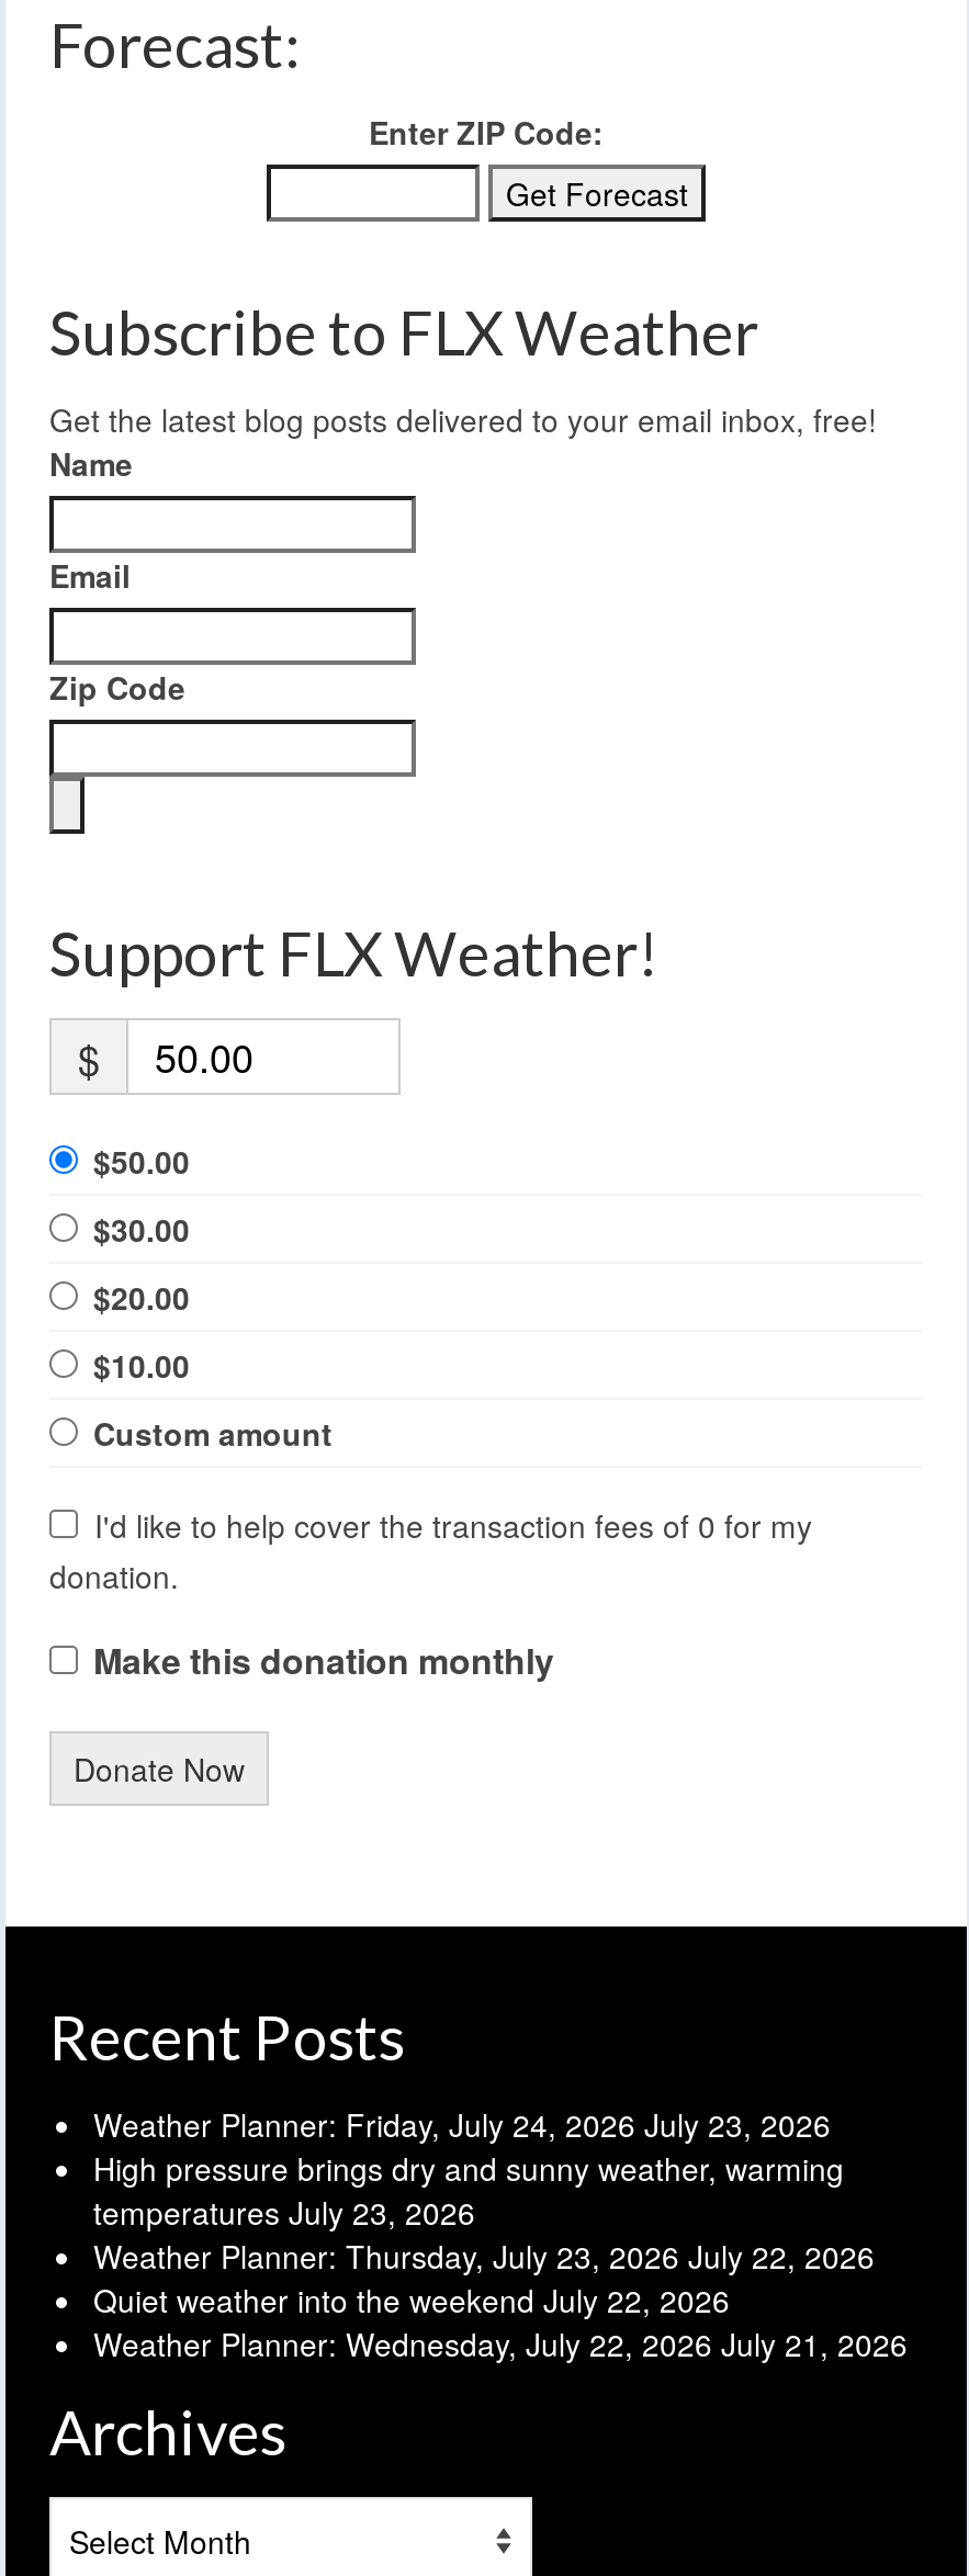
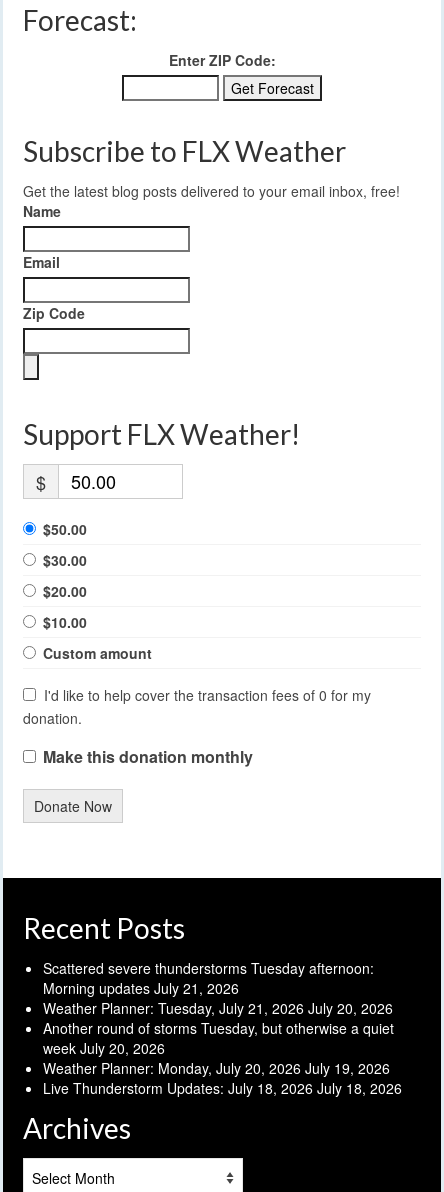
- Weather Planner: Friday, July 24, 2026 July 23, 2026
- High pressure brings dry and sunny weather, warming
- temperatures July 23, 2026
- Weather Planner: Thursday, July 23, 2026 July 22, 2026
- Quiet weather into the weekend July 22, 2026
- Weather Planner: Wednesday, July 22, 2026 July 21, 2026
+ Scattered severe thunderstorms Tuesday afternoon:
+ Morning updates July 21, 2026
+ Weather Planner: Tuesday, July 21, 2026 July 20, 2026
+ Another round of storms Tuesday, but otherwise a quiet
+ week July 20, 2026
+ Weather Planner: Monday, July 20, 2026 July 19, 2026
+ Live Thunderstorm Updates: July 18, 2026 July 18, 2026
